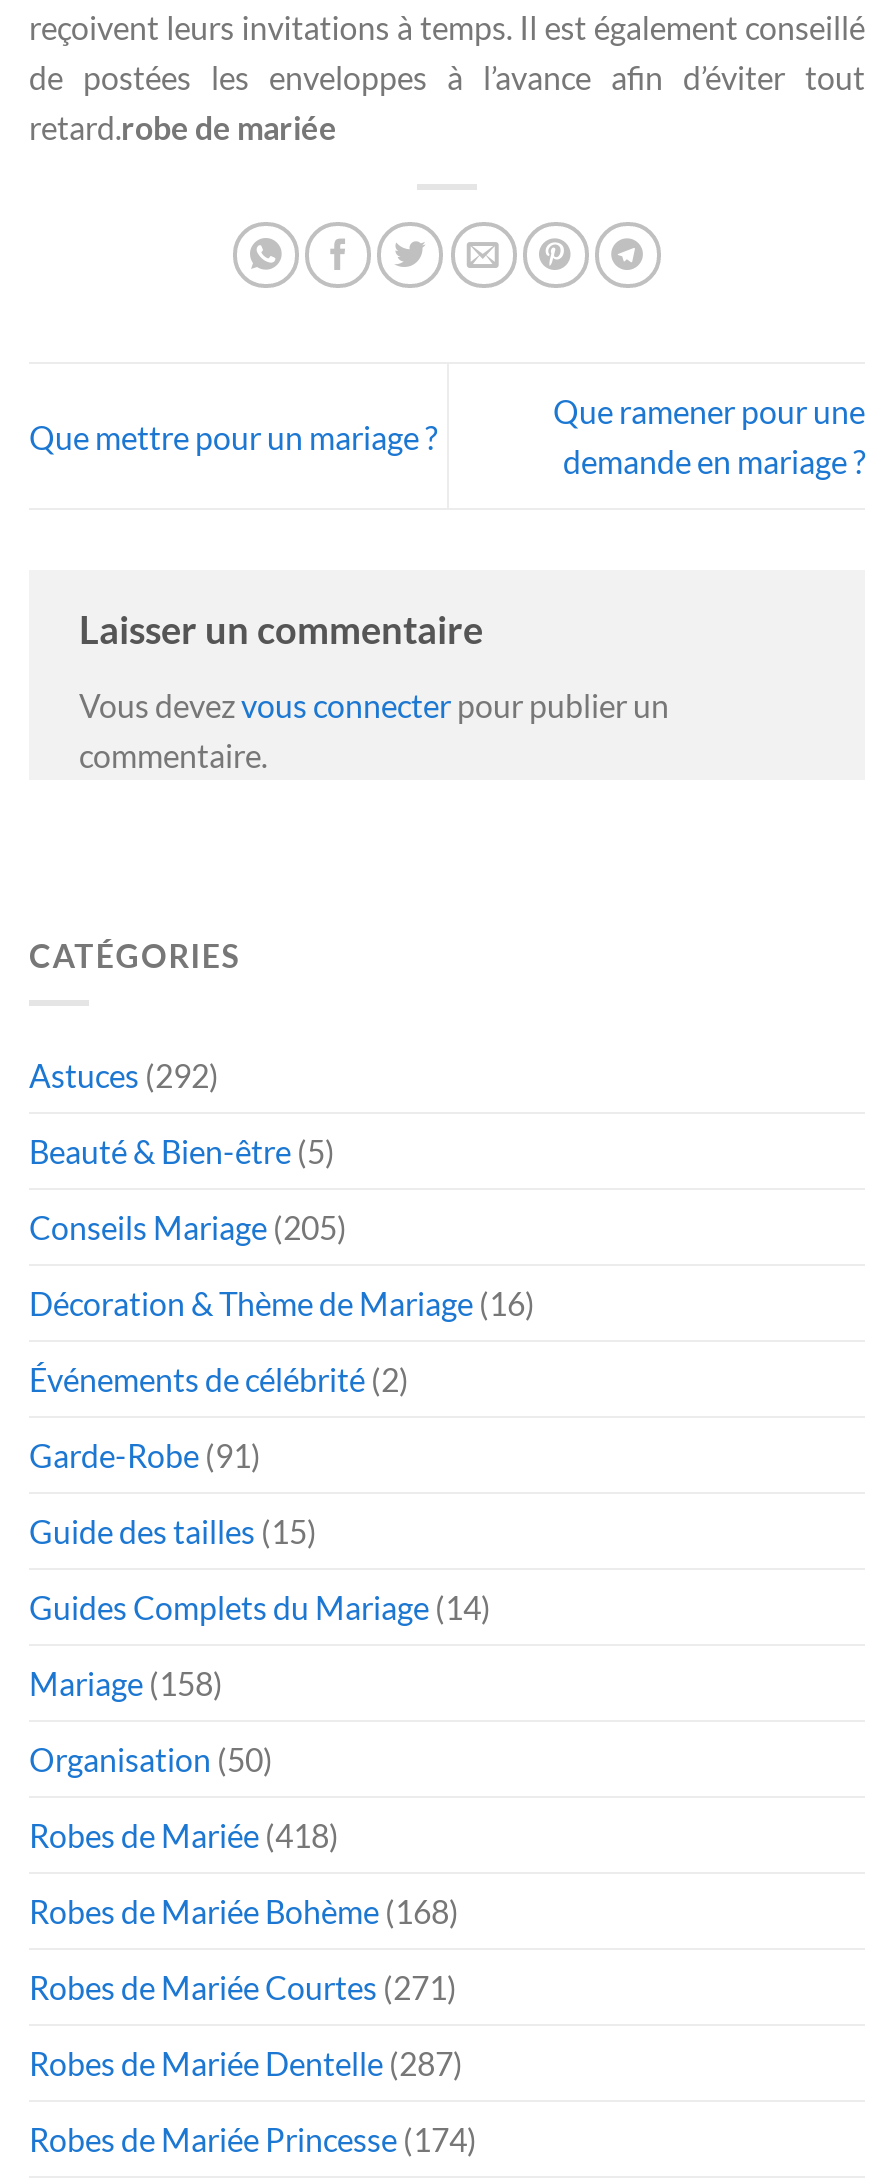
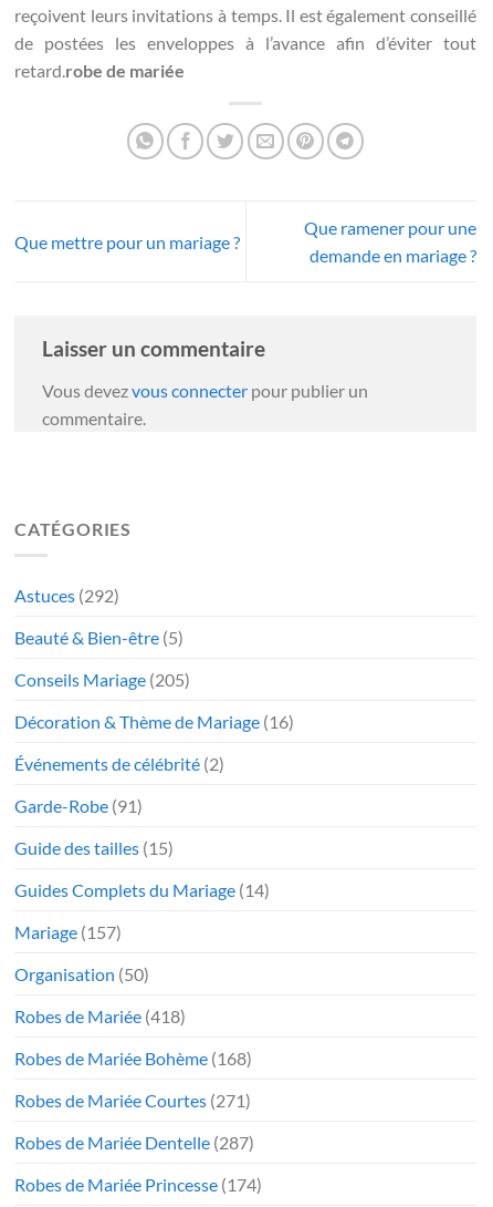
- Mariage (158)
+ Mariage (157)
